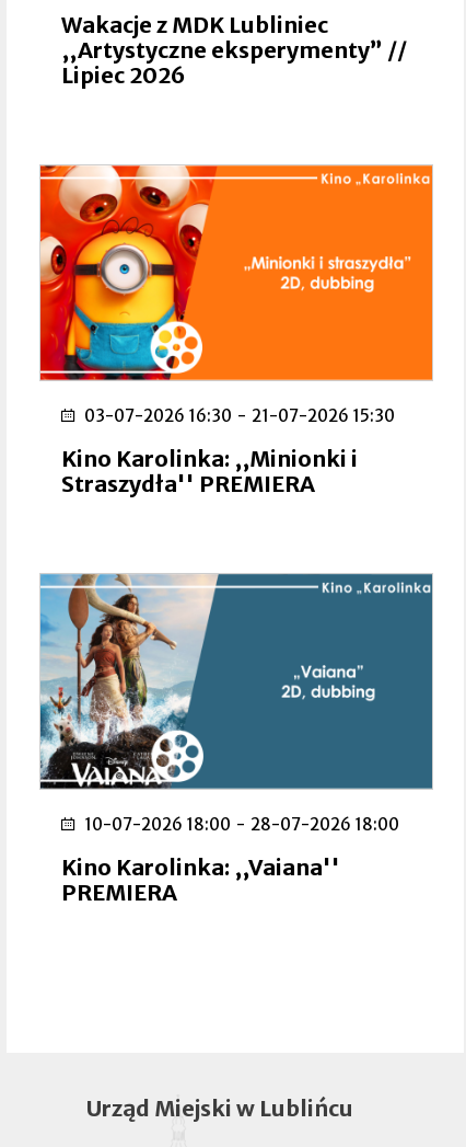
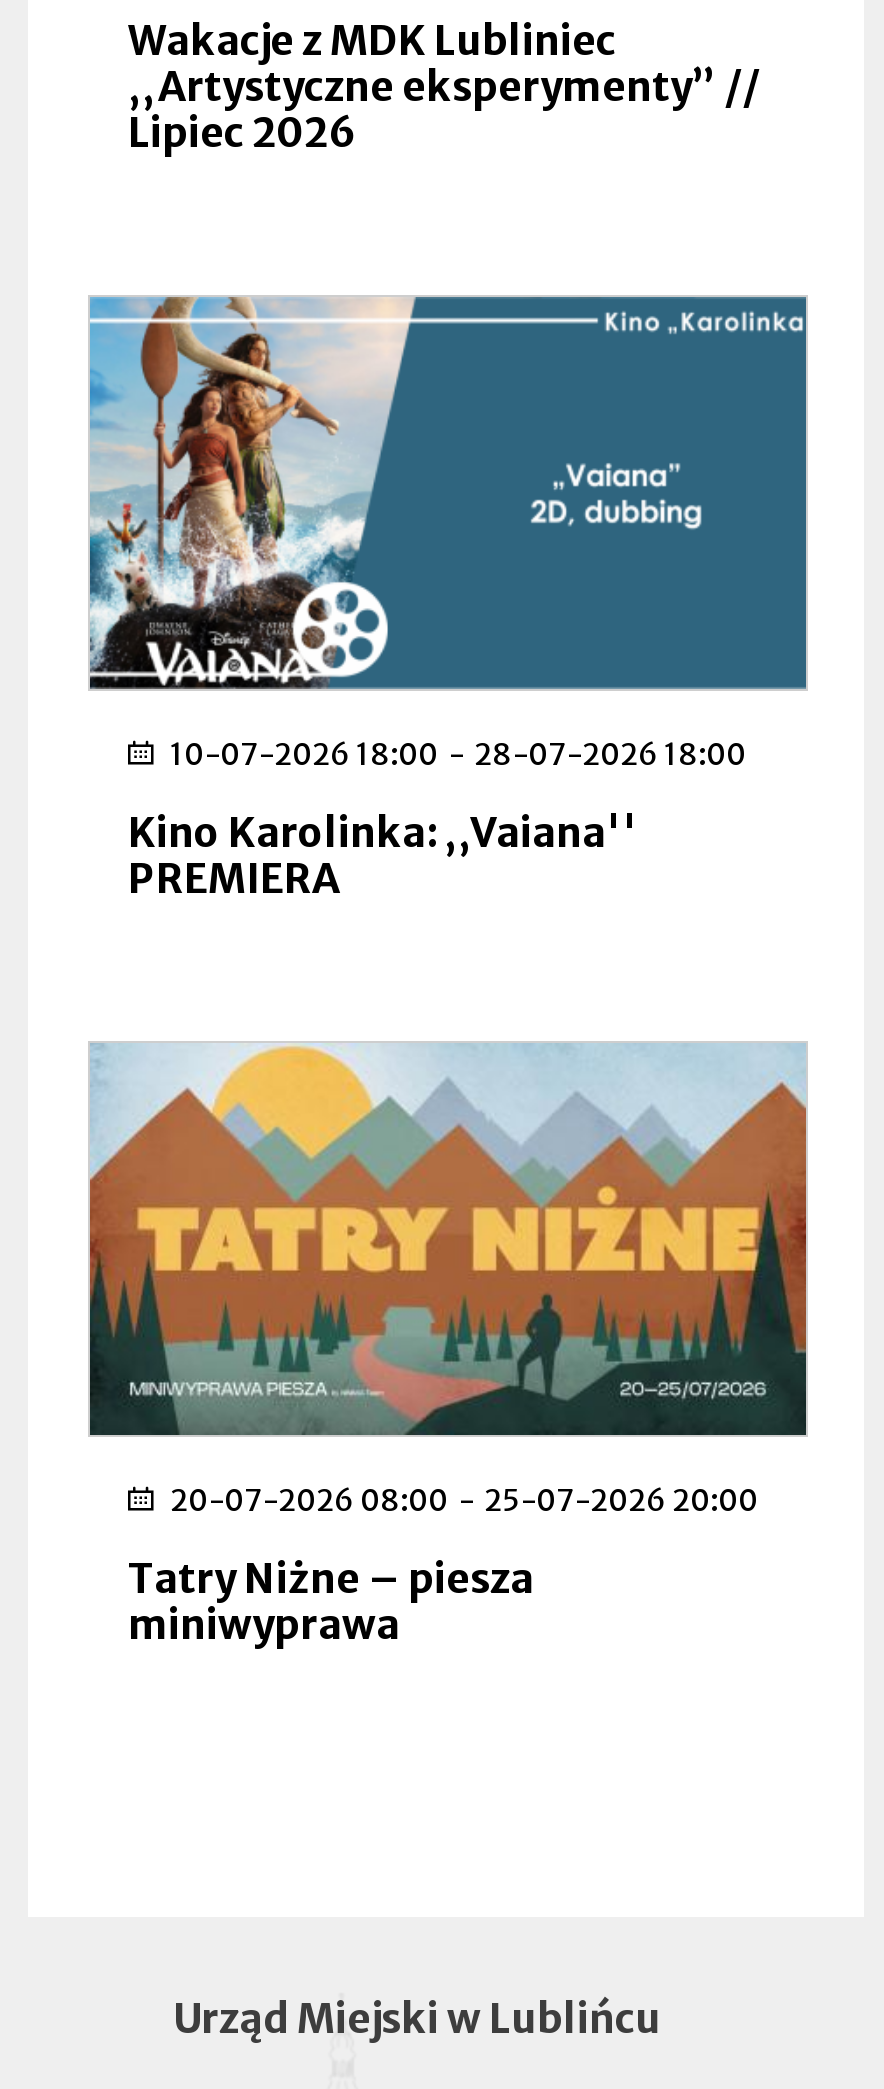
- [image]
- 03-07-2026 16:30 - 21-07-2026 15:30
- Kino Karolinka: ,,Minionki i
- Straszydła'' PREMIERA

moved up: [image] | 10-07-2026 18:00 - 28-07-2026 18:00 | Kino Karolinka: ,,Vaiana'' | PREMIERA

+ [image]
+ 20-07-2026 08:00 - 25-07-2026 20:00
+ Tatry Niżne – piesza
+ miniwyprawa
